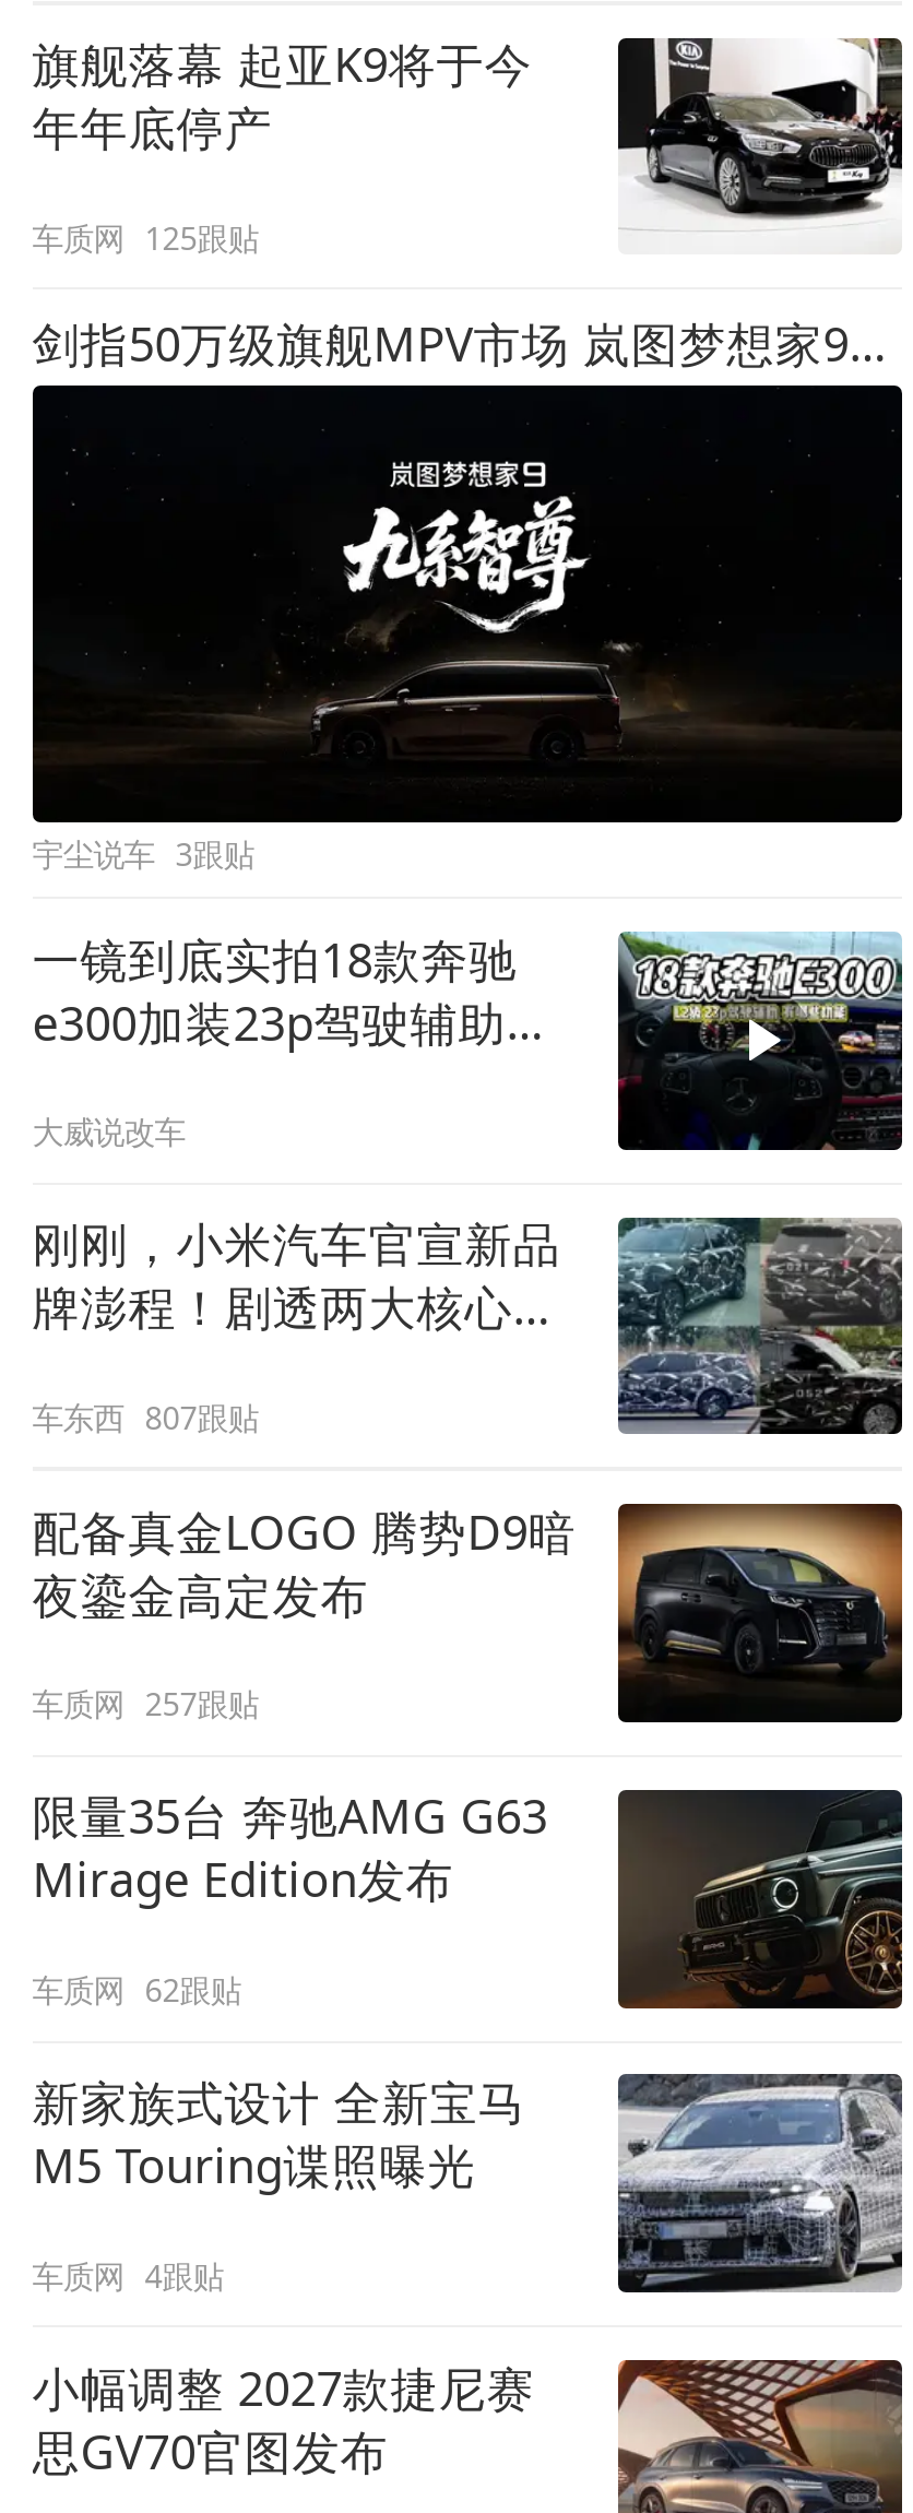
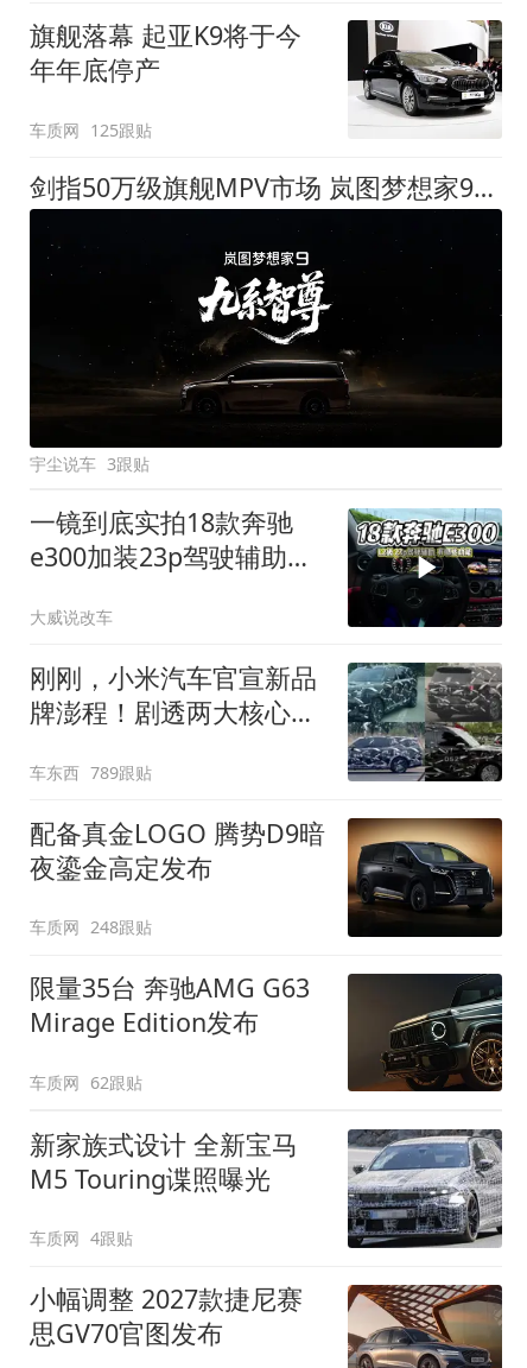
- 车东西 807跟贴
+ 车东西 789跟贴

- 车质网 257跟贴
+ 车质网 248跟贴
